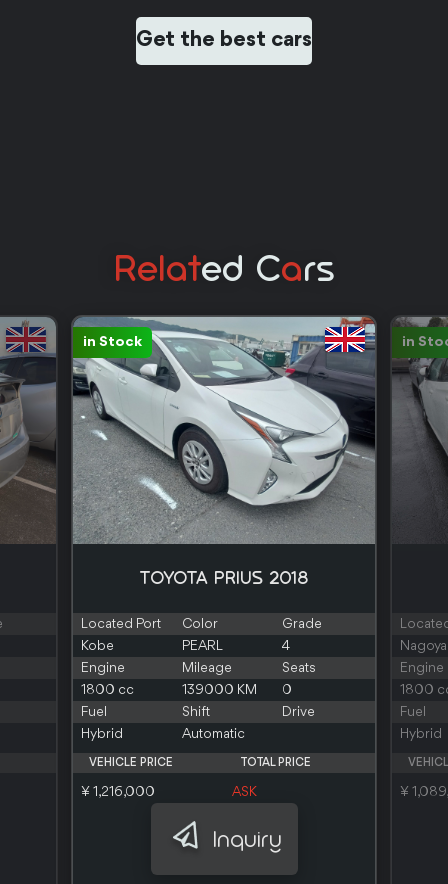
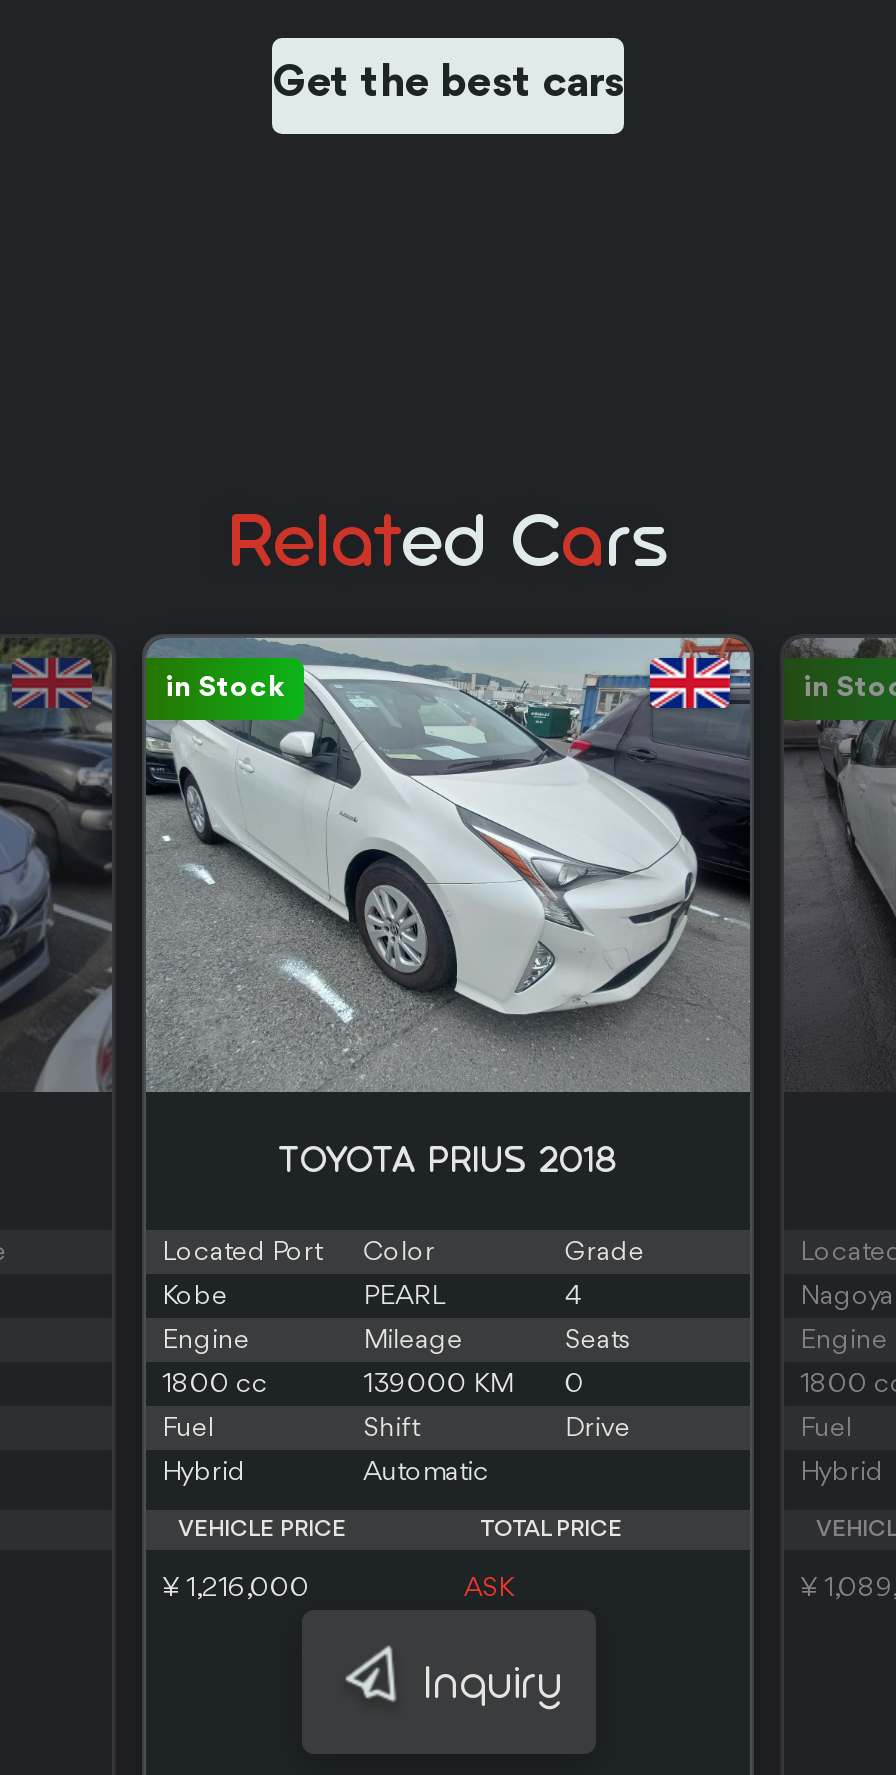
- [image]
+ [image]
